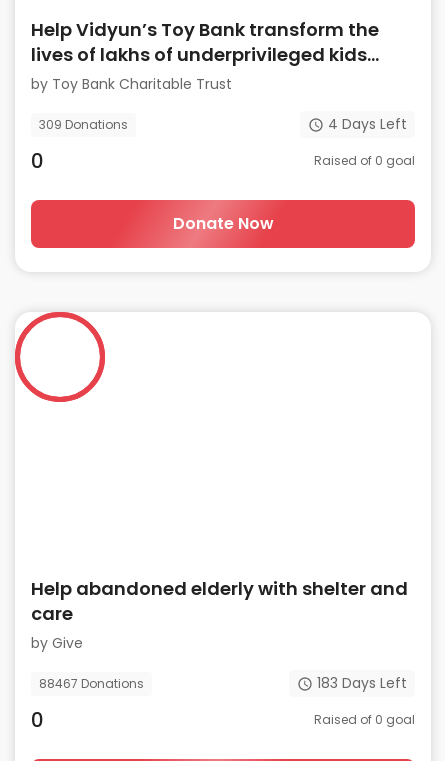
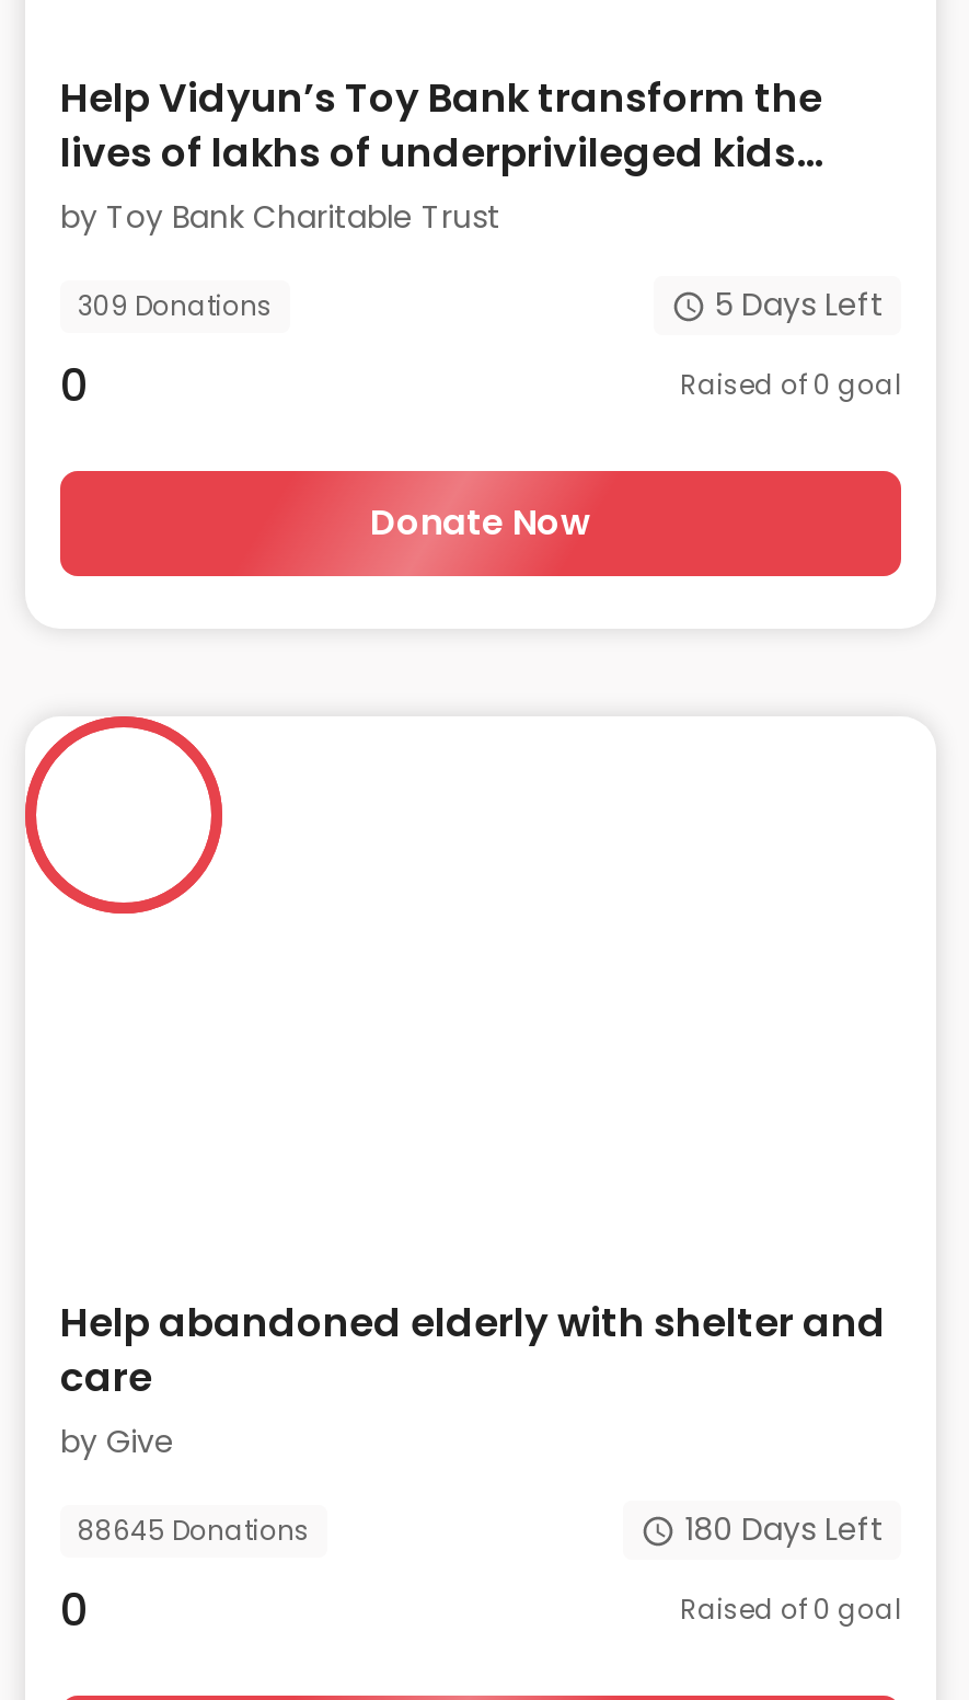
- 4 Days Left
+ 5 Days Left

- 88467 Donations
+ 88645 Donations

- 183 Days Left
+ 180 Days Left
